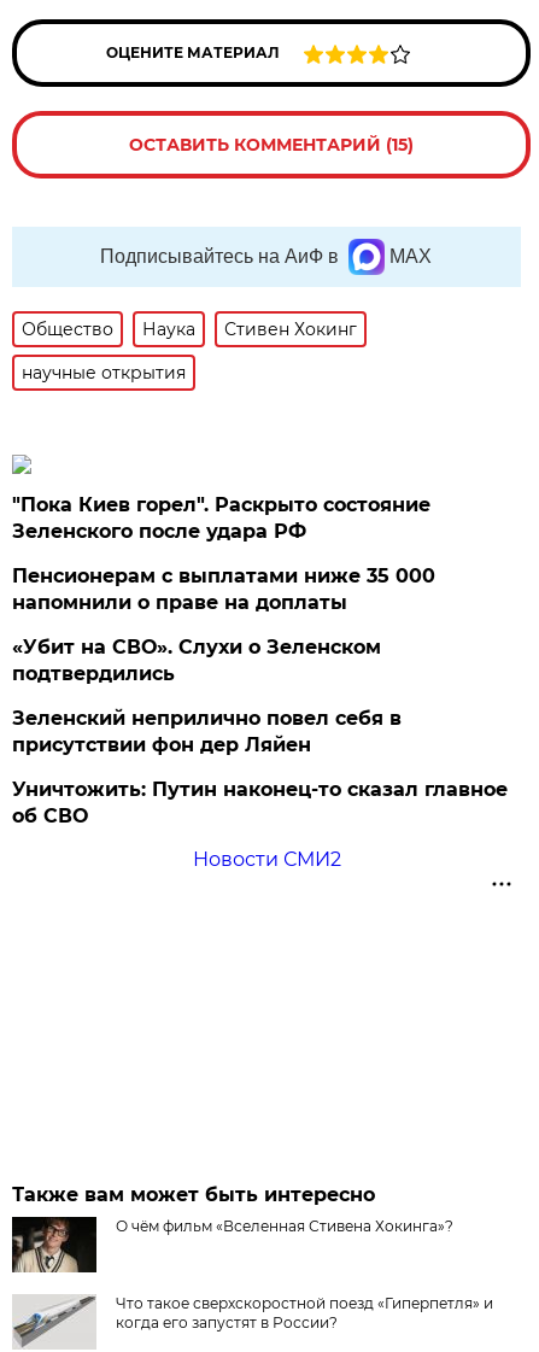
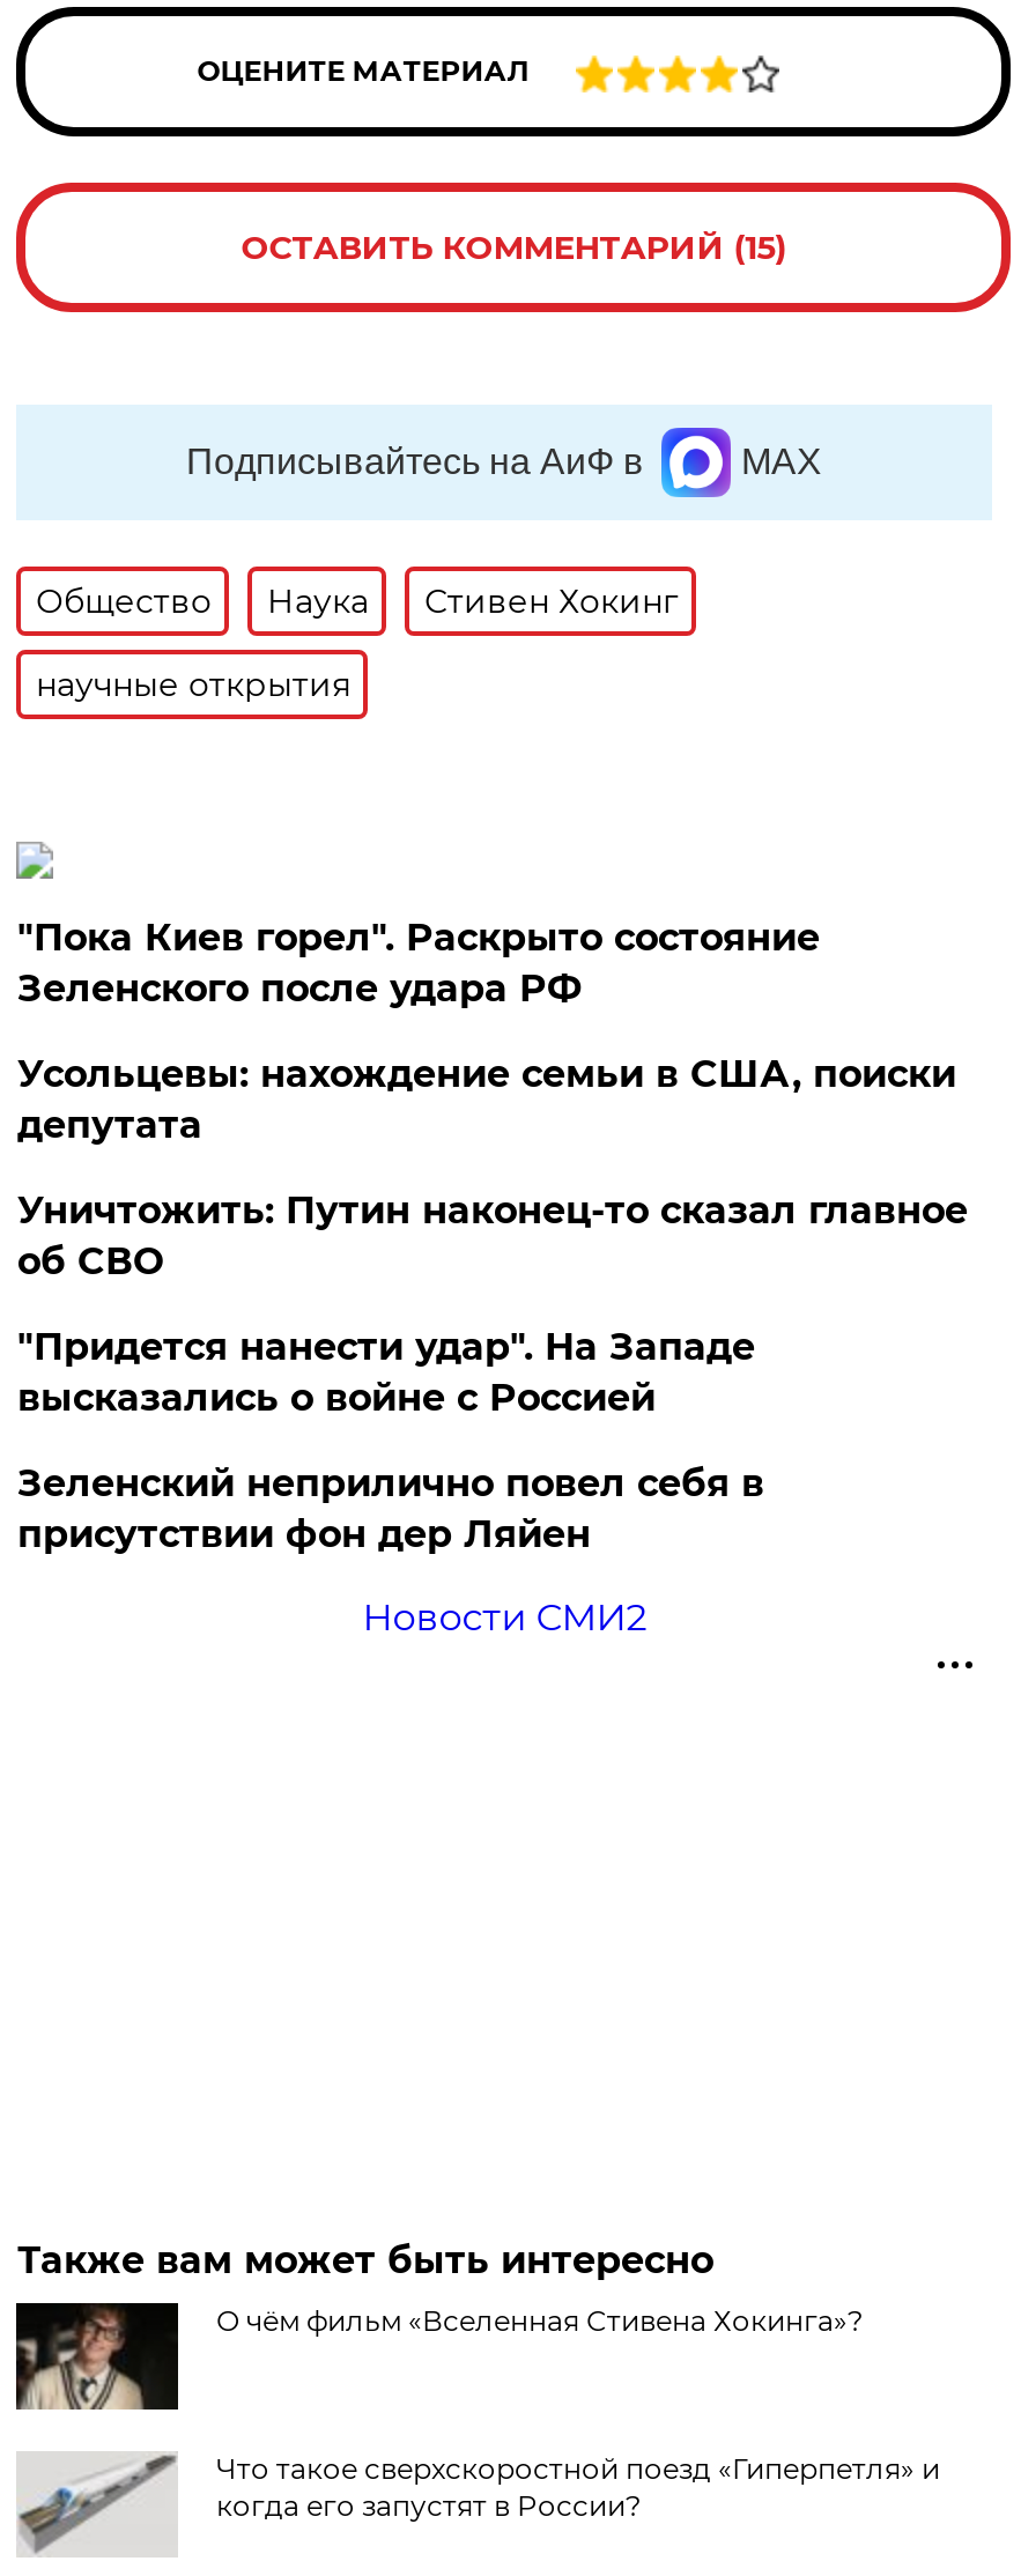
- Пенсионерам с выплатами ниже 35 000
- напомнили о праве на доплаты
- «Убит на СВО». Слухи о Зеленском
- подтвердились
+ Усольцевы: нахождение семьи в США, поиски
+ депутата
+ "Придется нанести удар". На Западе
+ высказались о войне с Россией

moved down: Зеленский неприлично повел cебя в | присутствии фон дер Ляйен

moved up: Уничтожить: Путин наконец-то сказал главное | об СВО
